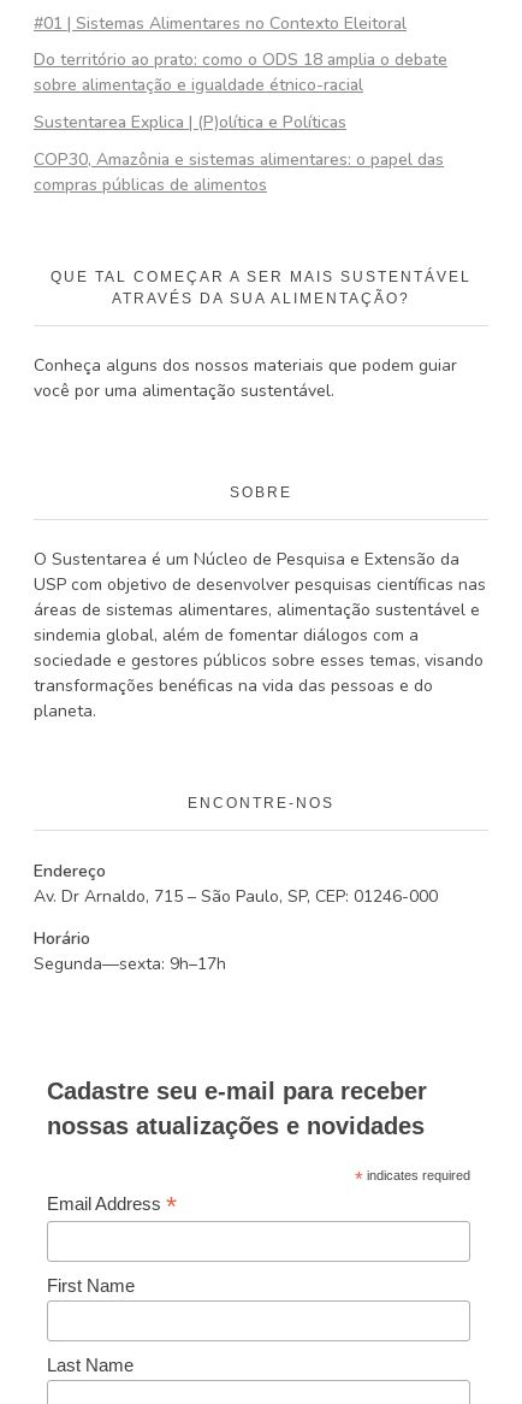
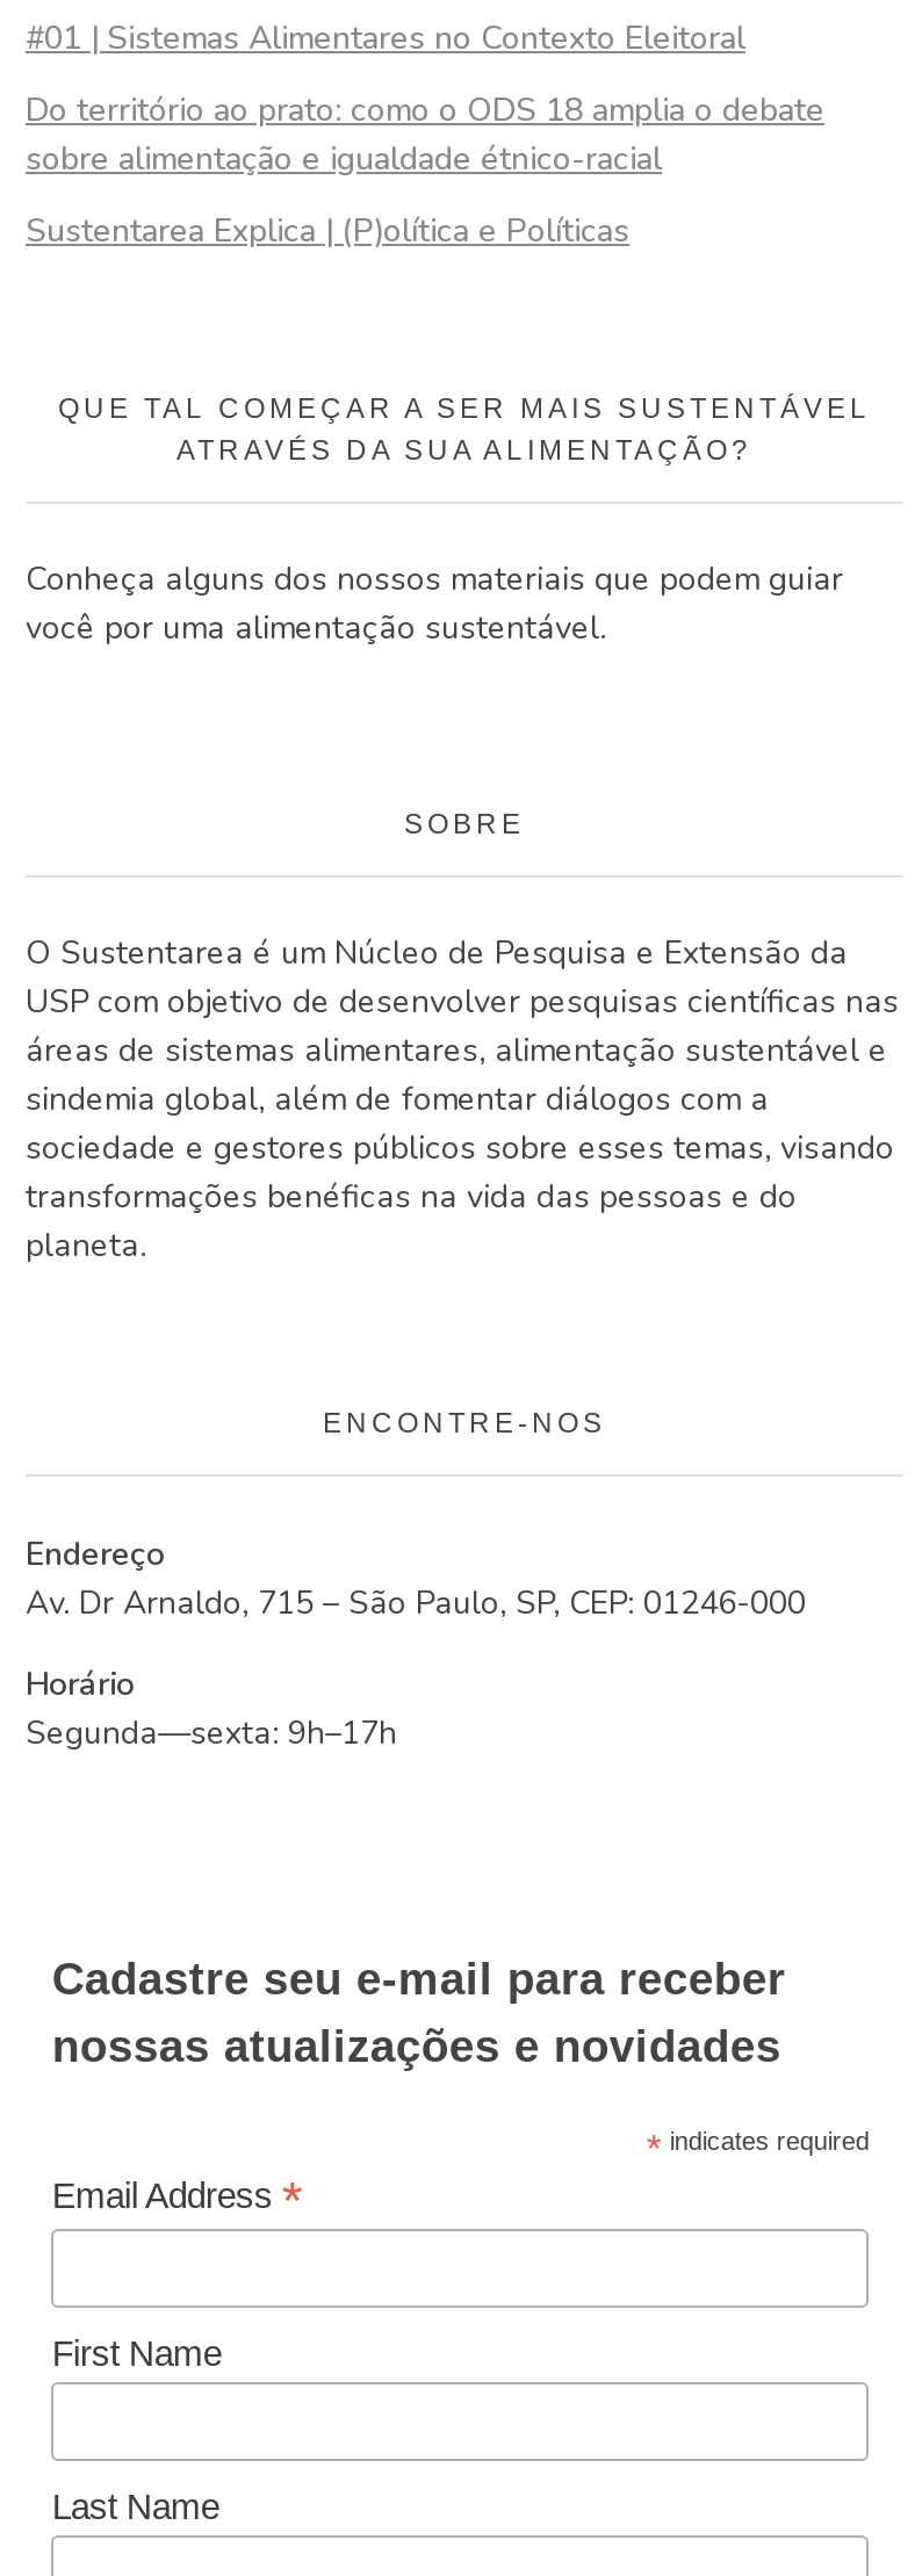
- COP30, Amazônia e sistemas alimentares: o papel das
- compras públicas de alimentos
